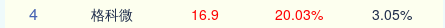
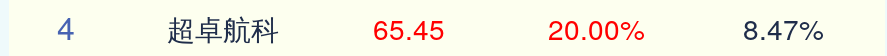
- 格科微
- 16.9
- 20.03%
- 3.05%
+ 超卓航科
+ 65.45
+ 20.00%
+ 8.47%
